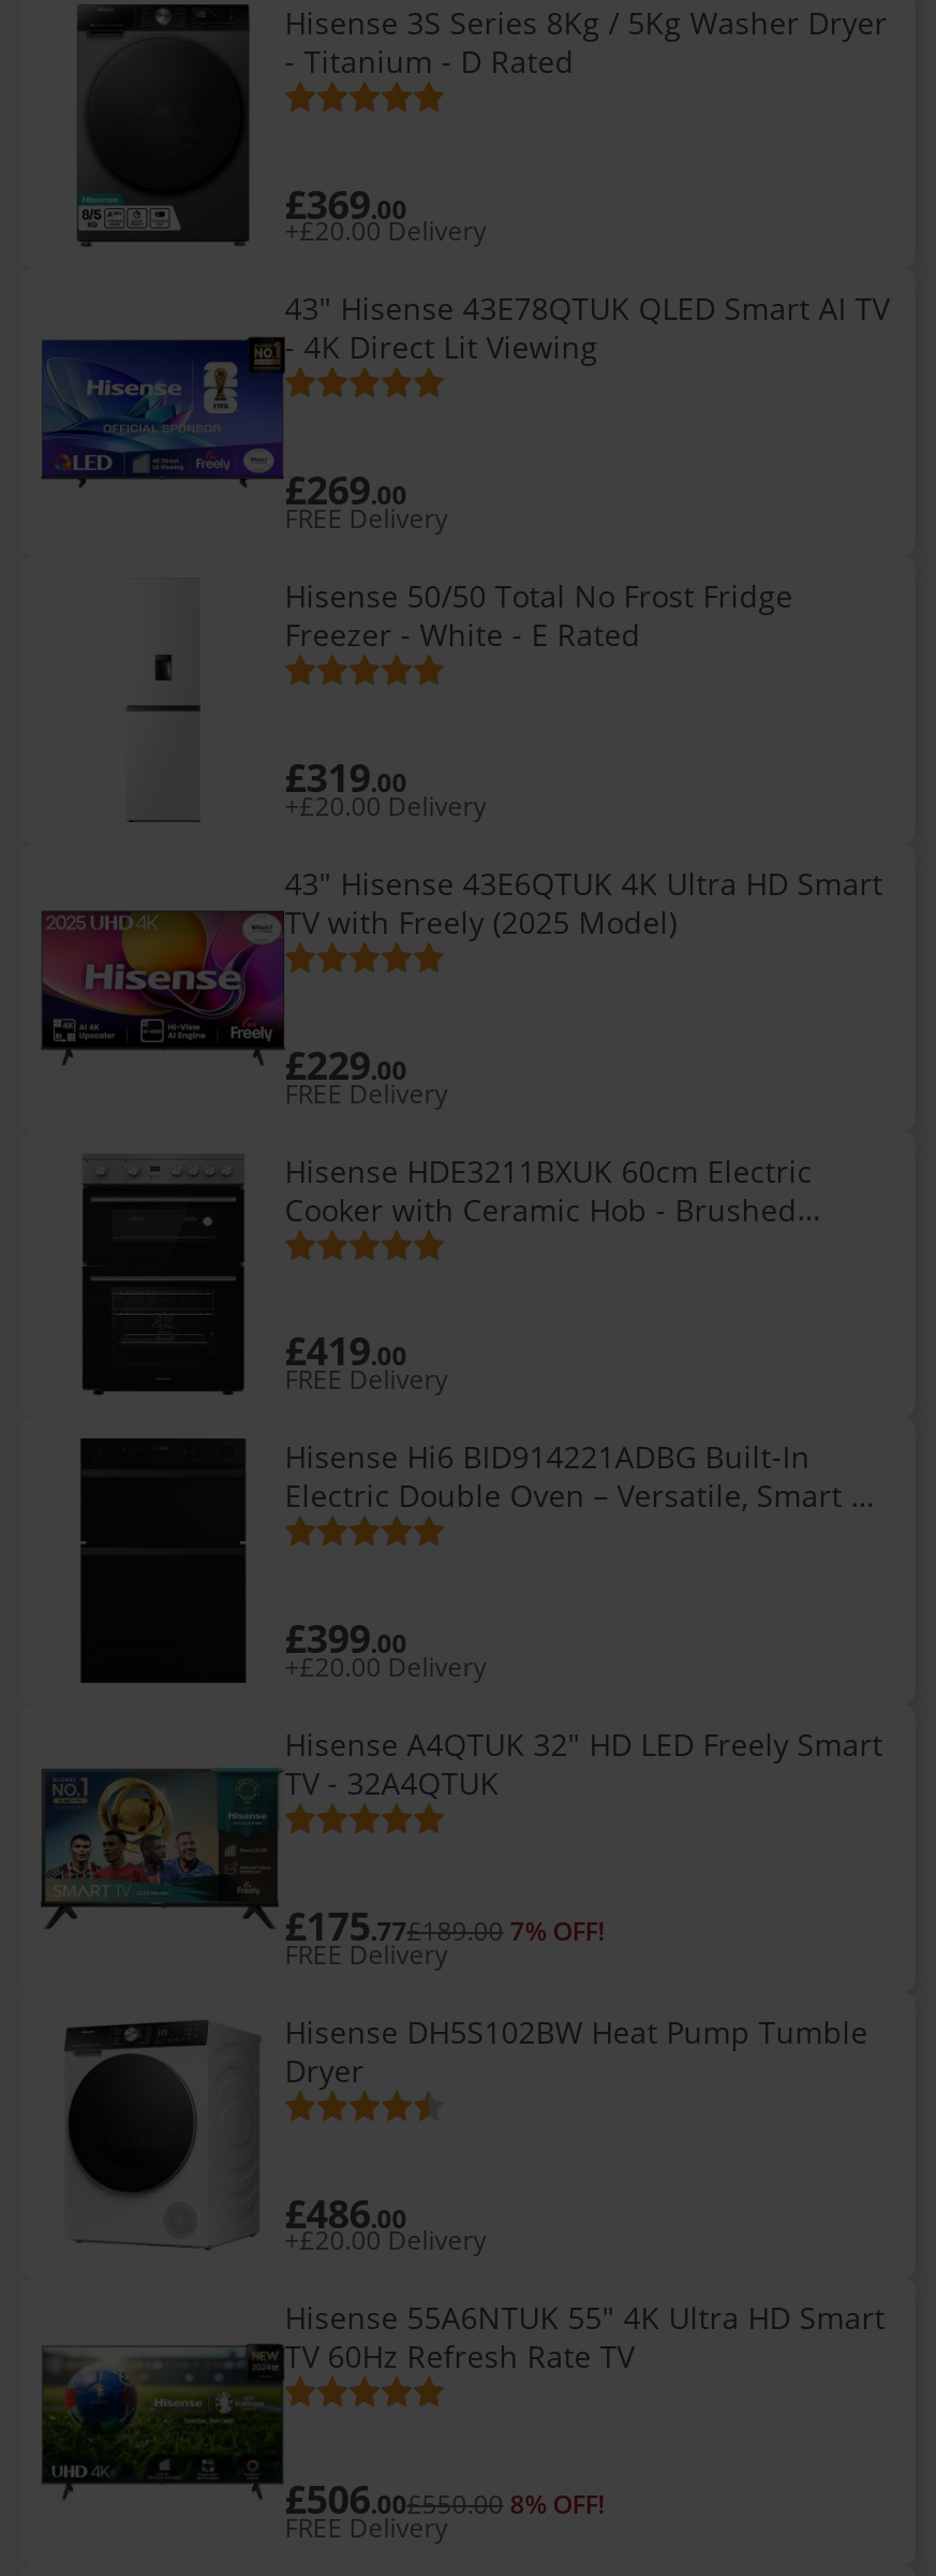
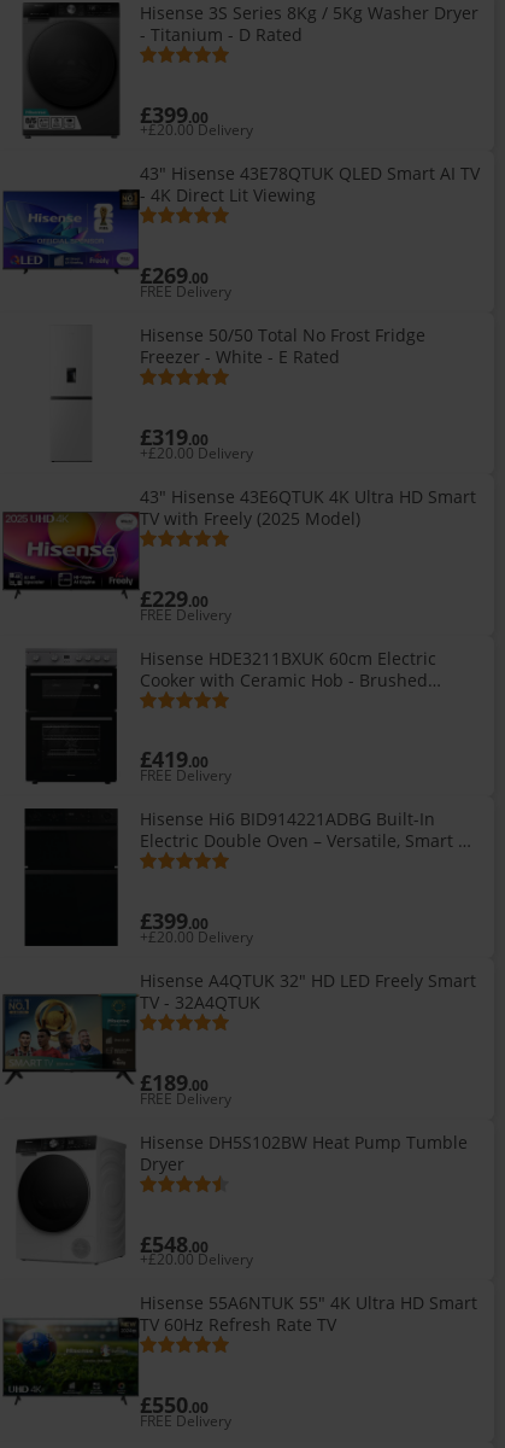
- £369.00
+ £399.00

- £175.77£189.00 7% OFF!
+ £189.00

- £486.00
+ £548.00

- £506.00£550.00 8% OFF!
+ £550.00
